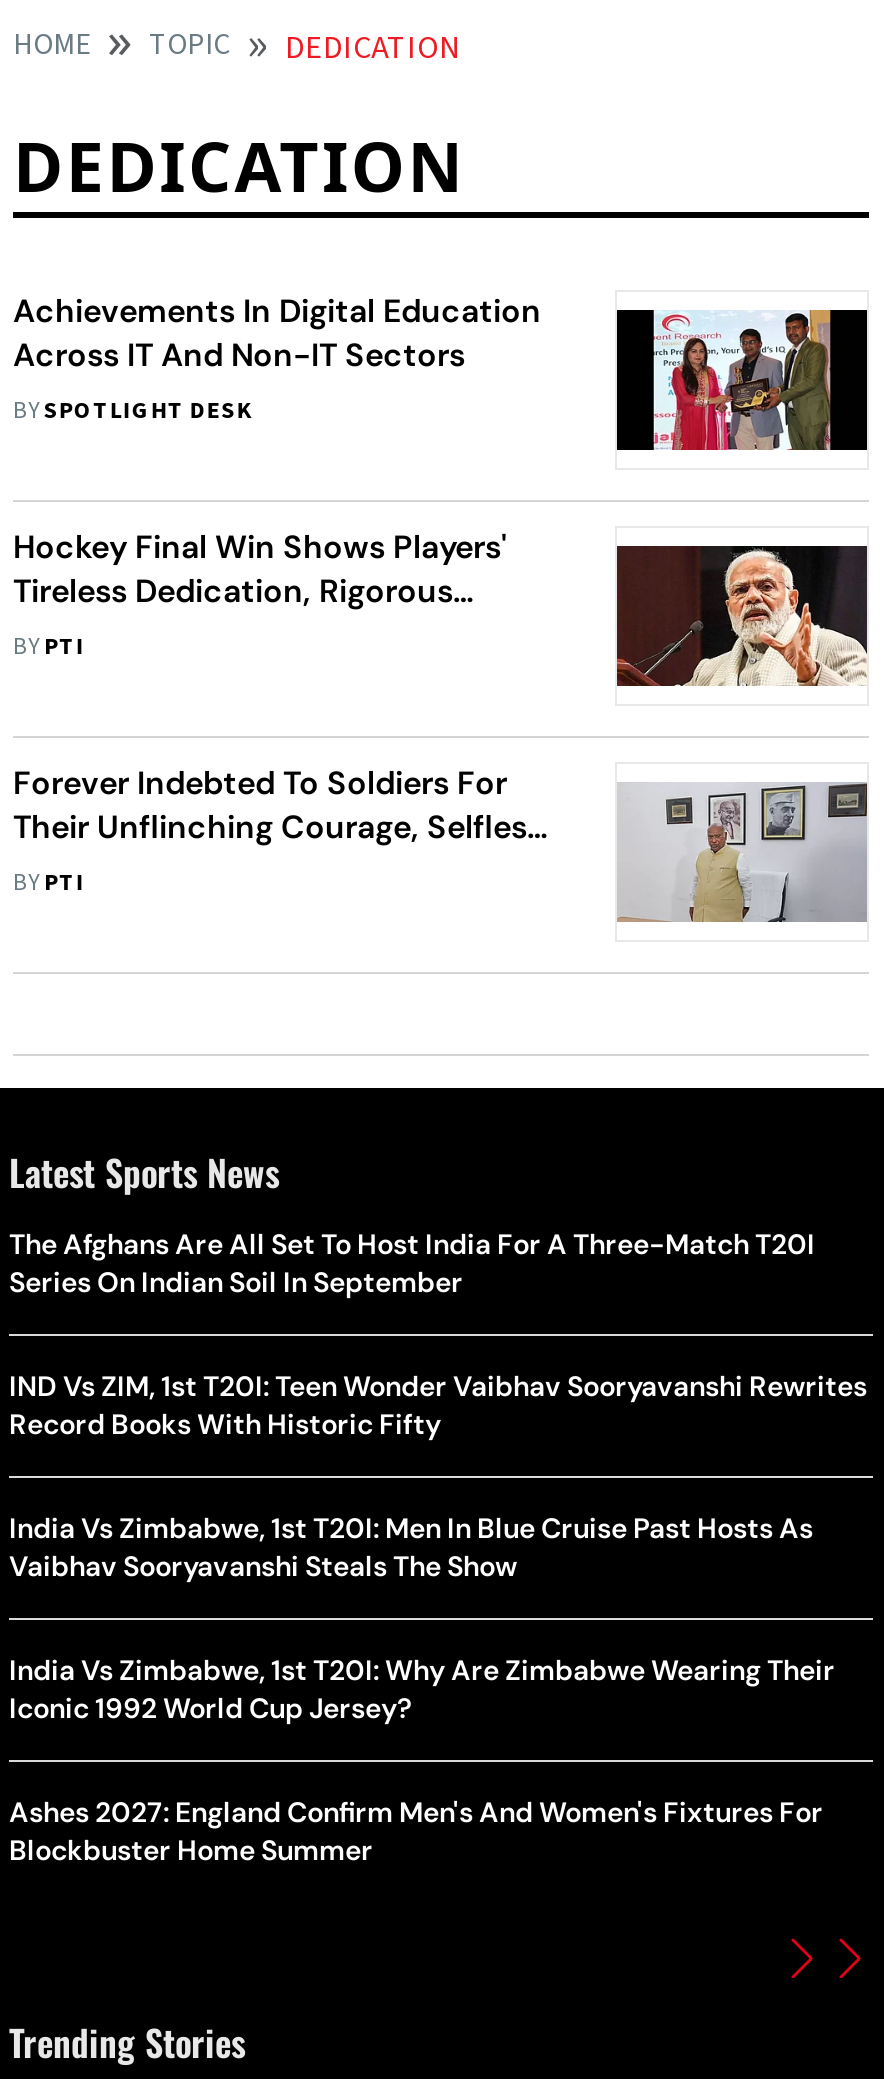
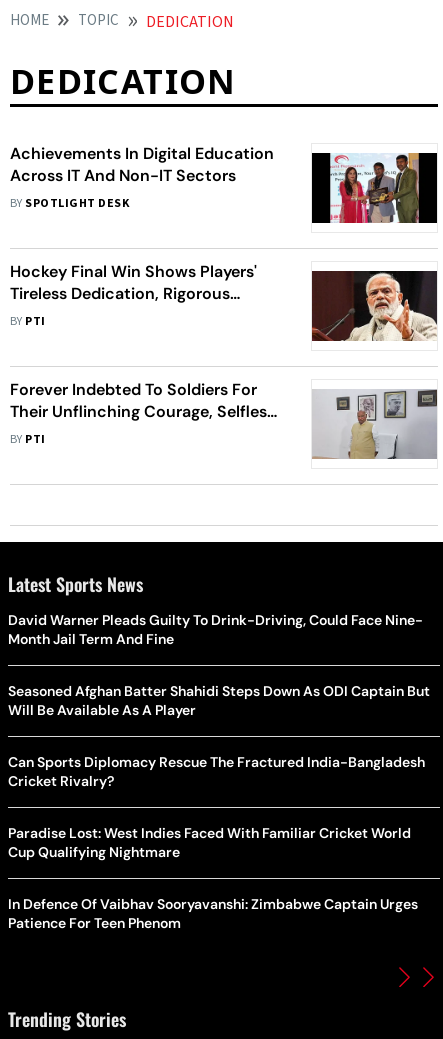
- The Afghans Are All Set To Host India For A Three-Match T20I
- Series On Indian Soil In September
+ David Warner Pleads Guilty To Drink-Driving, Could Face Nine-
+ Month Jail Term And Fine

- IND Vs ZIM, 1st T20I: Teen Wonder Vaibhav Sooryavanshi Rewrites
- Record Books With Historic Fifty
+ Seasoned Afghan Batter Shahidi Steps Down As ODI Captain But
+ Will Be Available As A Player

- India Vs Zimbabwe, 1st T20I: Men In Blue Cruise Past Hosts As
- Vaibhav Sooryavanshi Steals The Show
+ Can Sports Diplomacy Rescue The Fractured India-Bangladesh
+ Cricket Rivalry?

- India Vs Zimbabwe, 1st T20I: Why Are Zimbabwe Wearing Their
- Iconic 1992 World Cup Jersey?
+ Paradise Lost: West Indies Faced With Familiar Cricket World
+ Cup Qualifying Nightmare

- Ashes 2027: England Confirm Men's And Women's Fixtures For
- Blockbuster Home Summer
+ In Defence Of Vaibhav Sooryavanshi: Zimbabwe Captain Urges
+ Patience For Teen Phenom
